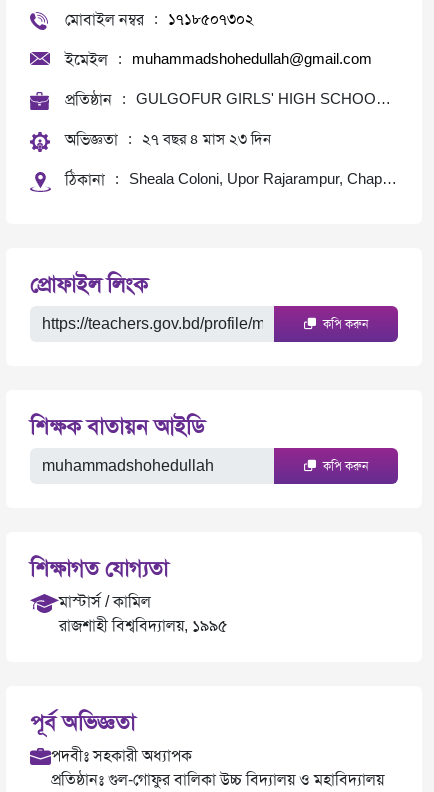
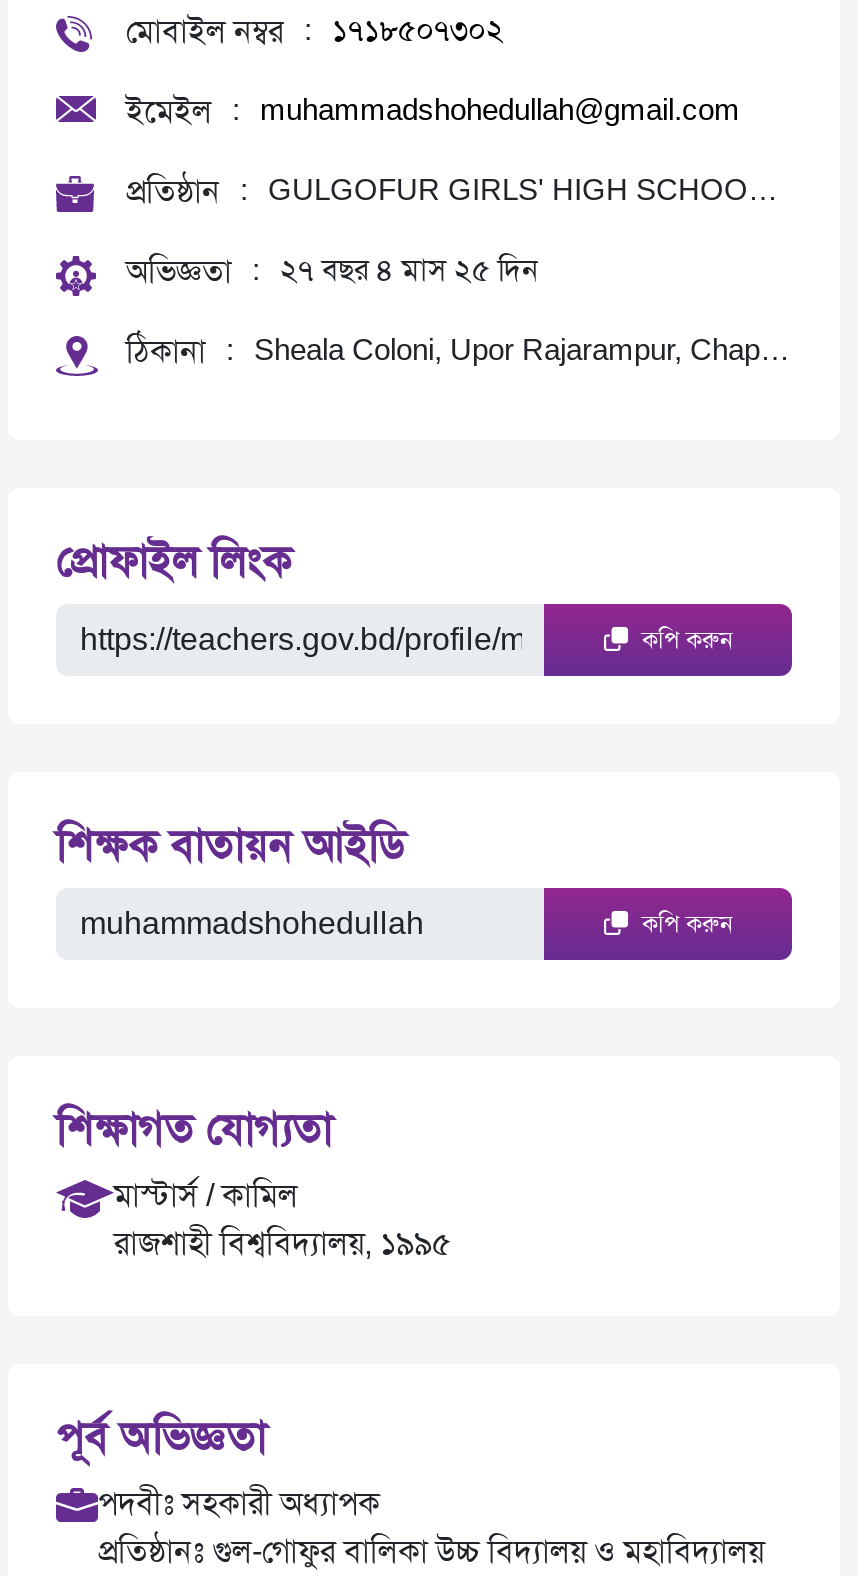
- অভিজ্ঞতা : ২৭ বছর ৪ মাস ২৩ দিন
+ অভিজ্ঞতা : ২৭ বছর ৪ মাস ২৫ দিন
